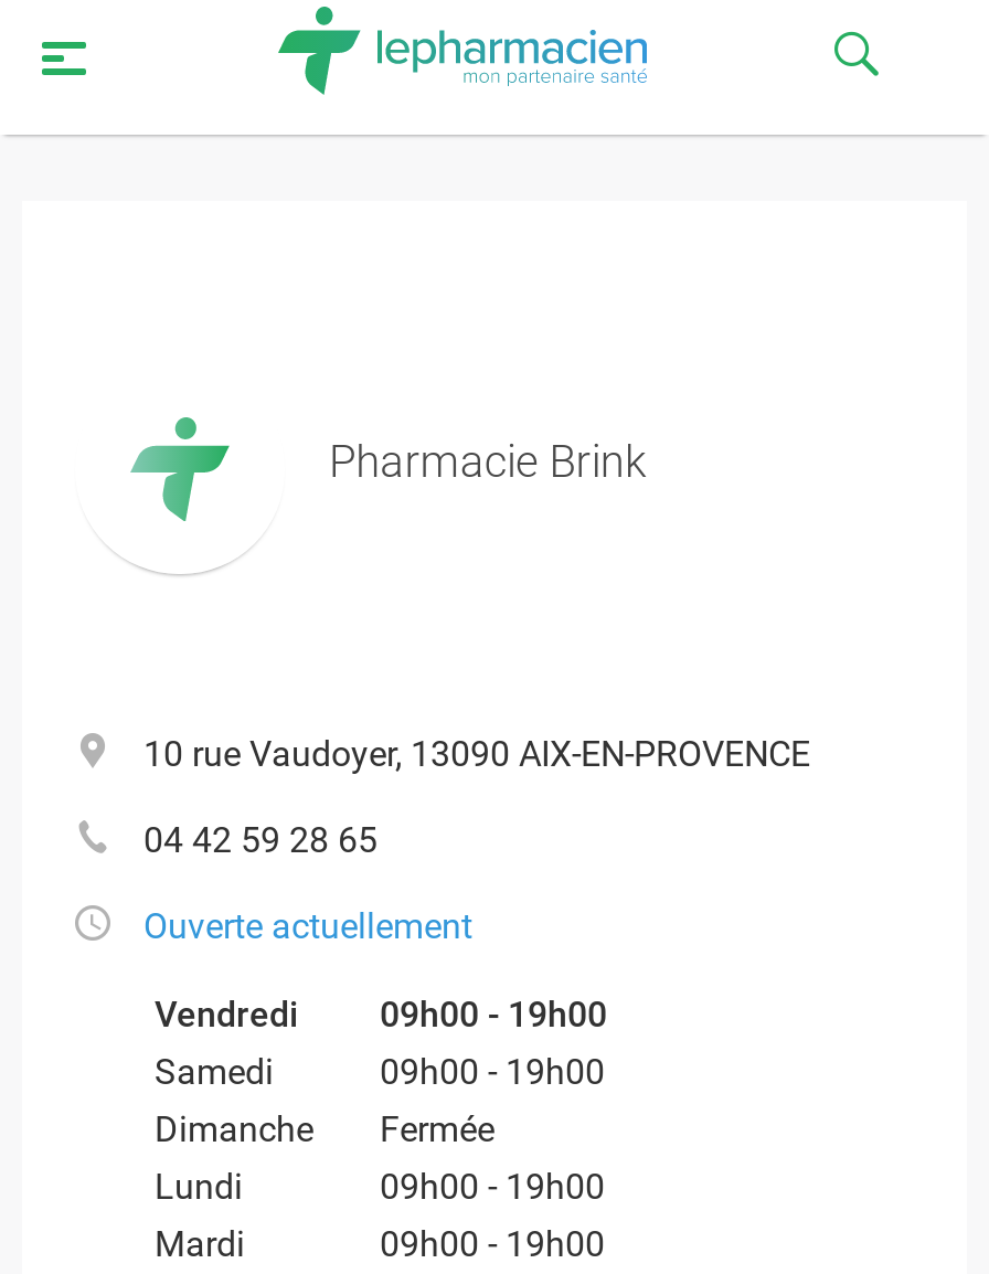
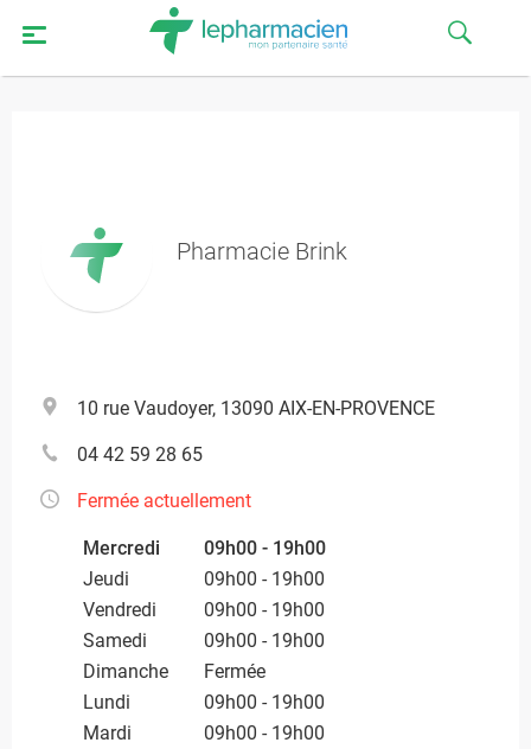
- Ouverte actuellement
+ Fermée actuellement
+ Mercredi
+ 09h00 - 19h00
+ Jeudi
+ 09h00 - 19h00
